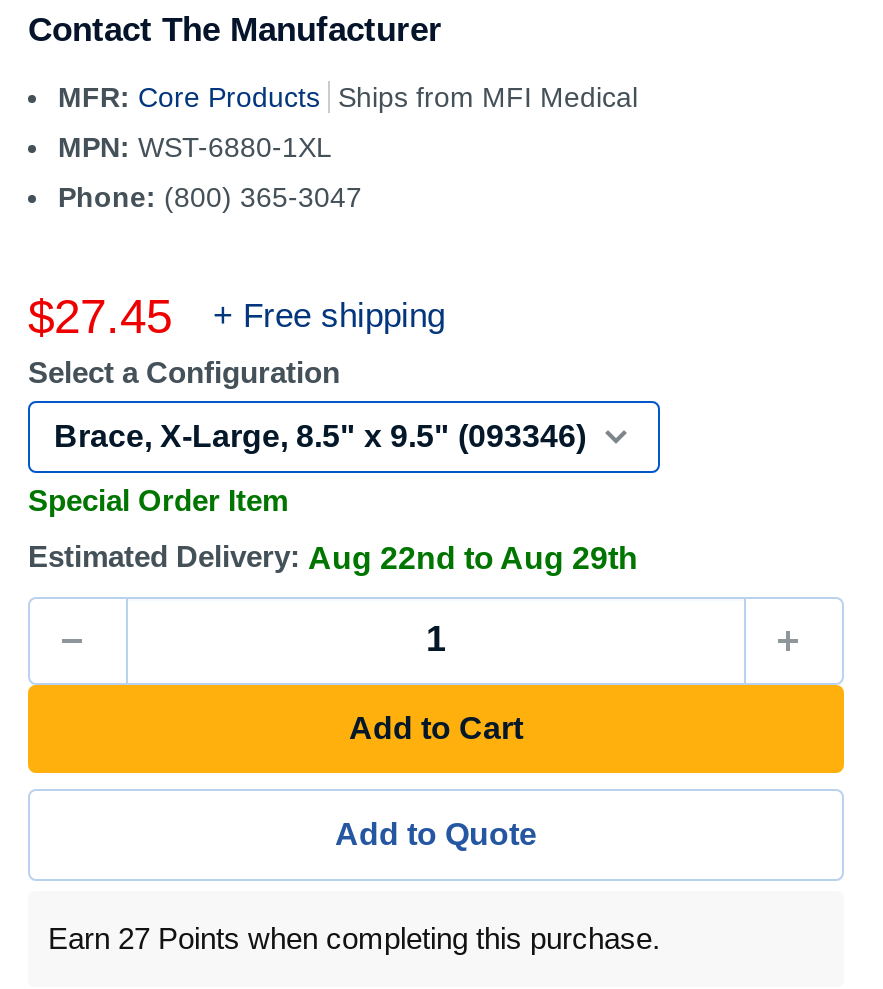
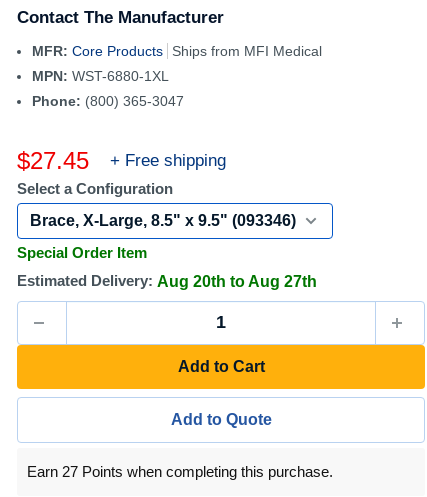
- Estimated Delivery: Aug 22nd to Aug 29th
+ Estimated Delivery: Aug 20th to Aug 27th
